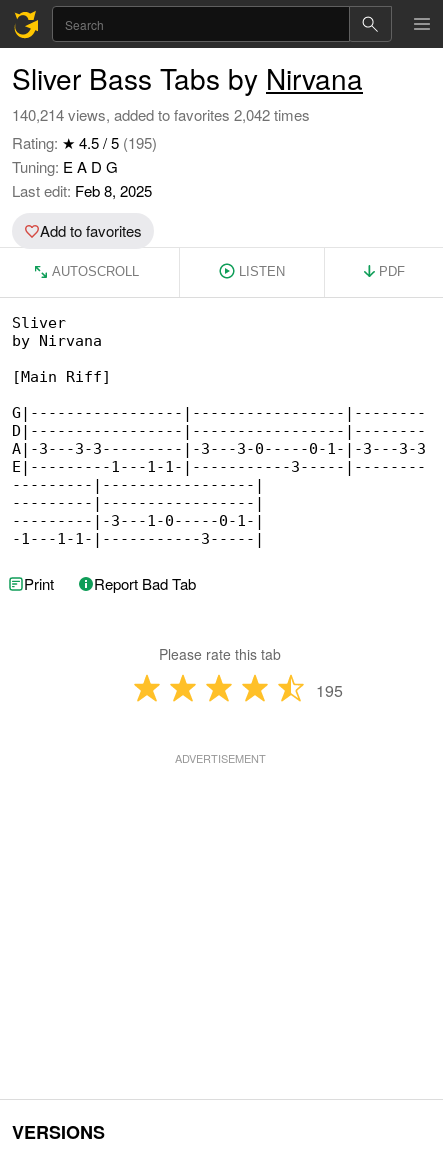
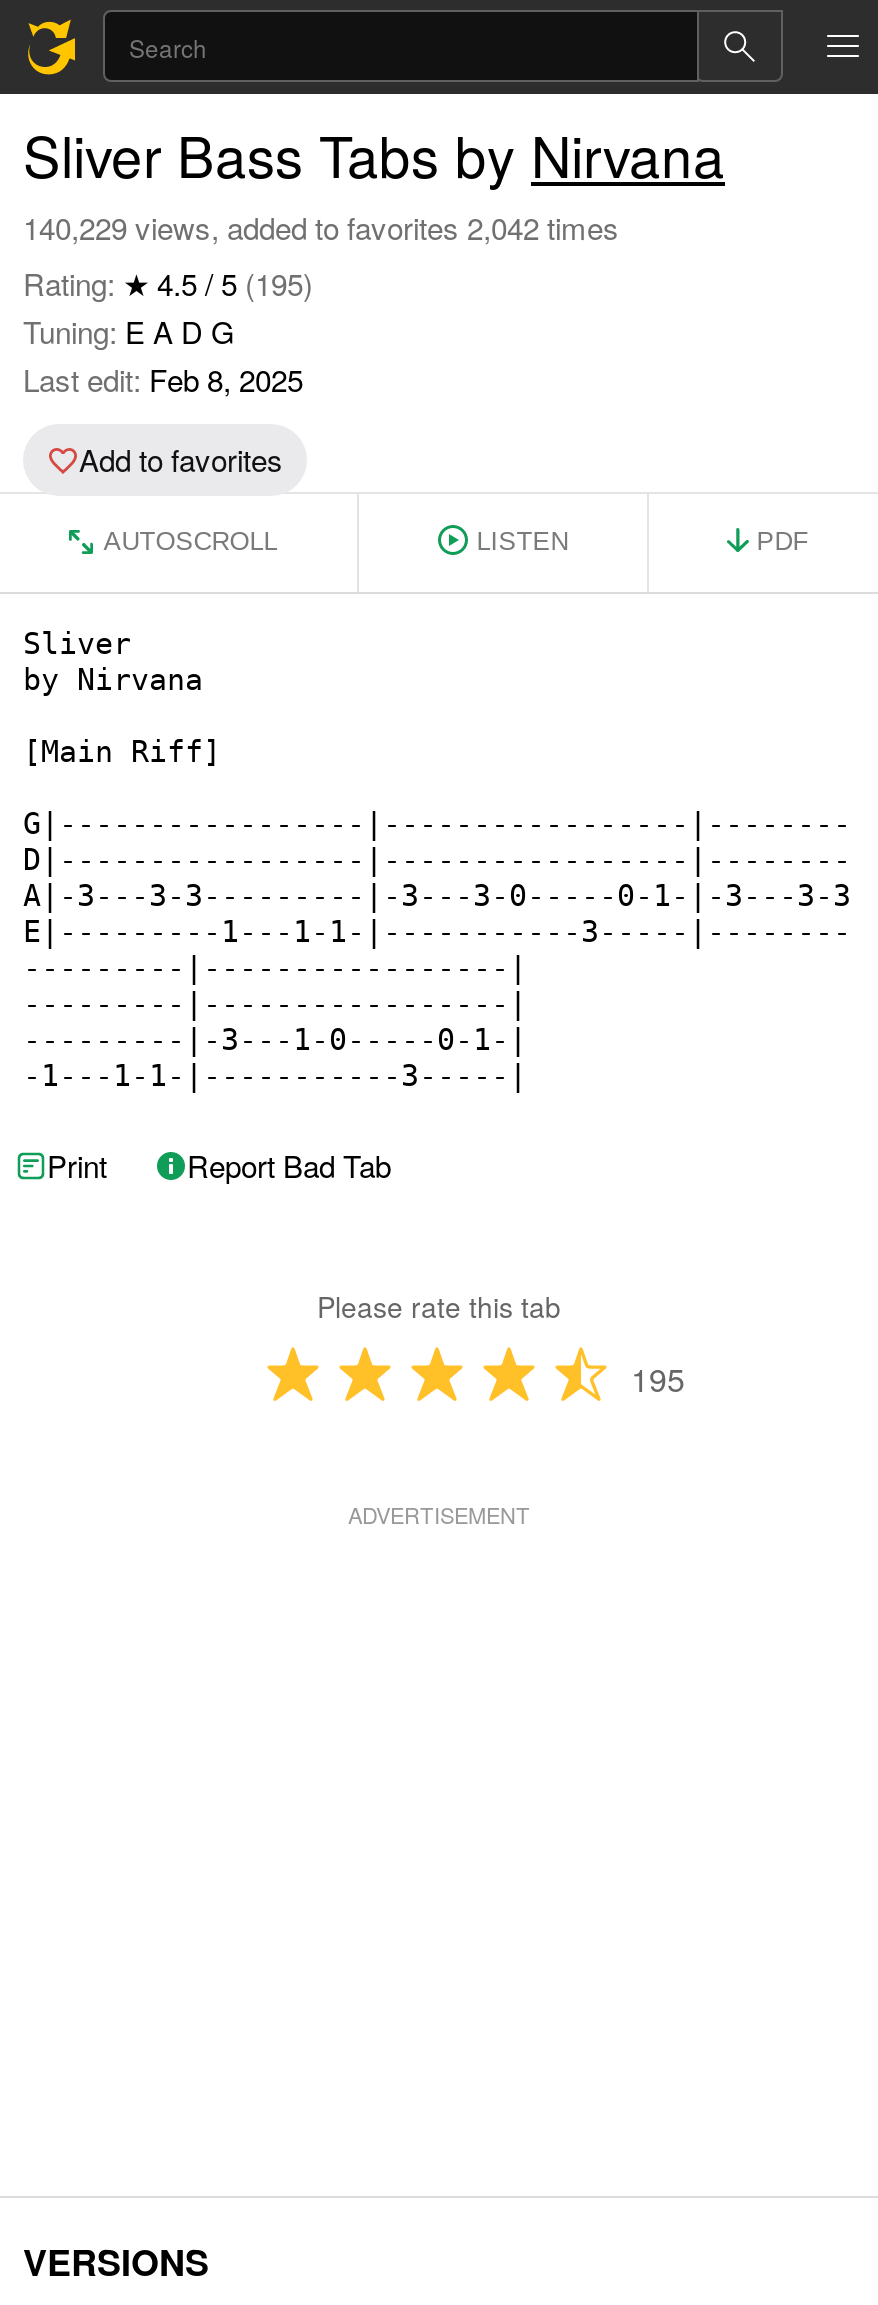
- 140,214 views, added to favorites 2,042 times
+ 140,229 views, added to favorites 2,042 times
